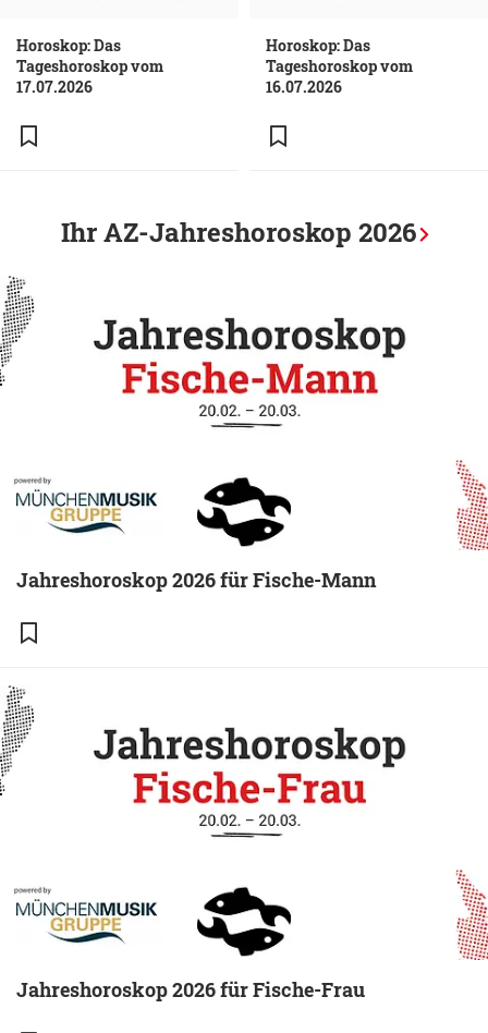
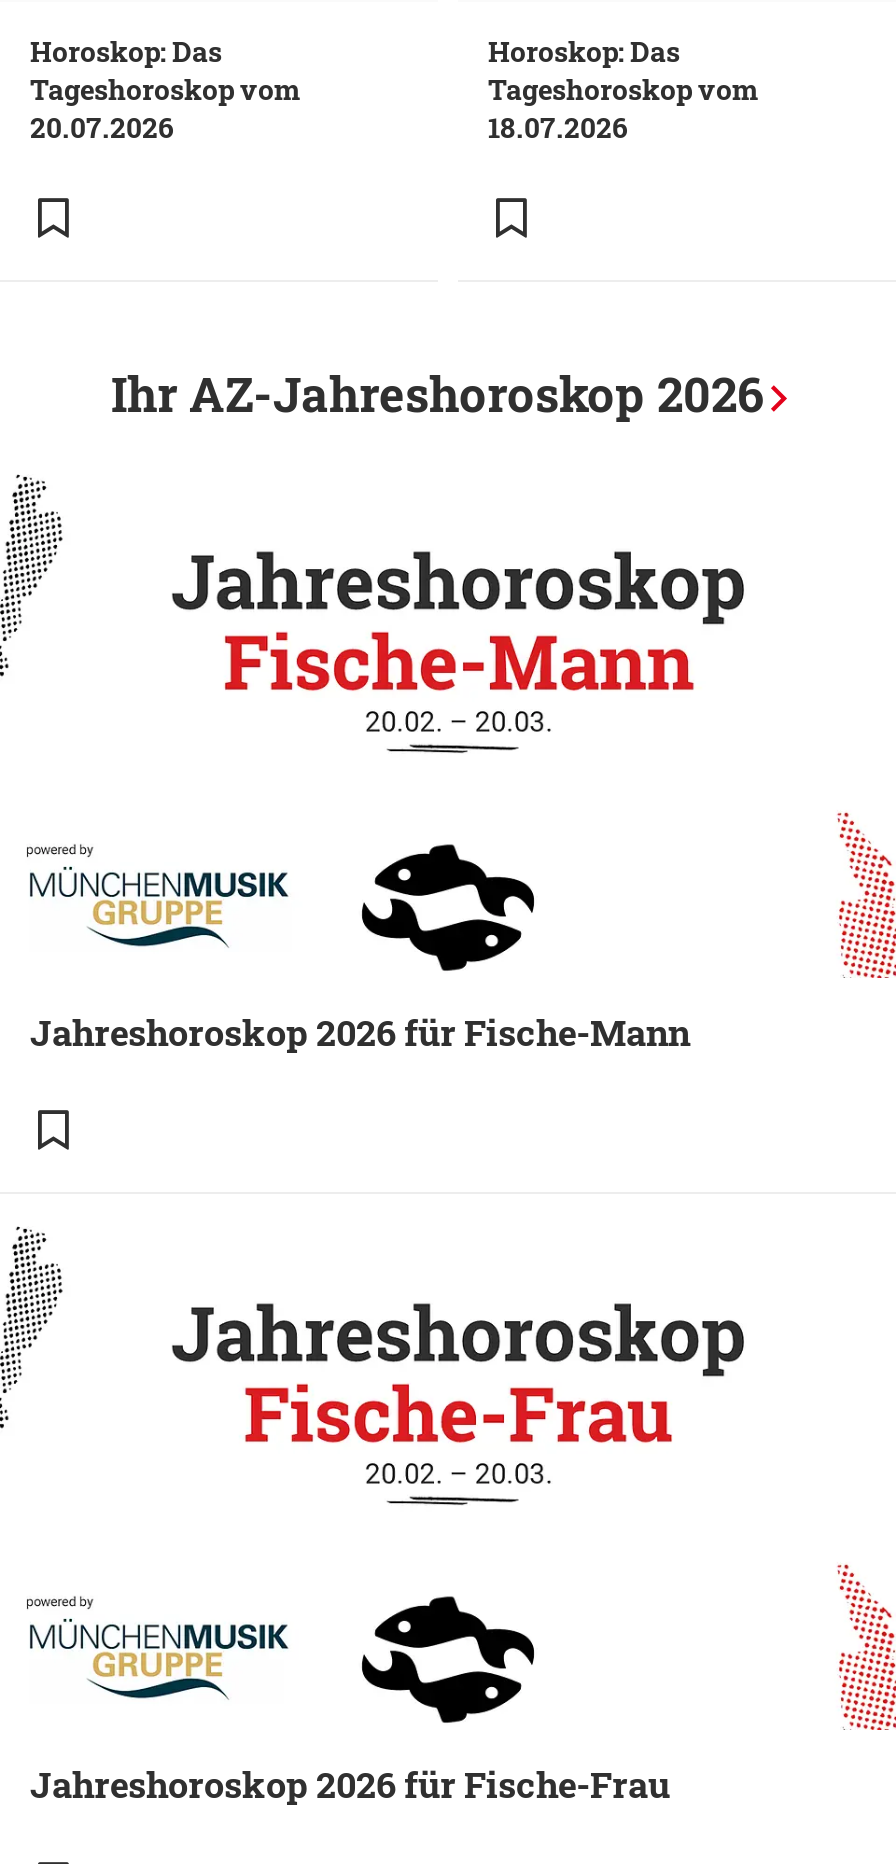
- 17.07.2026
+ 20.07.2026

- 16.07.2026
+ 18.07.2026
